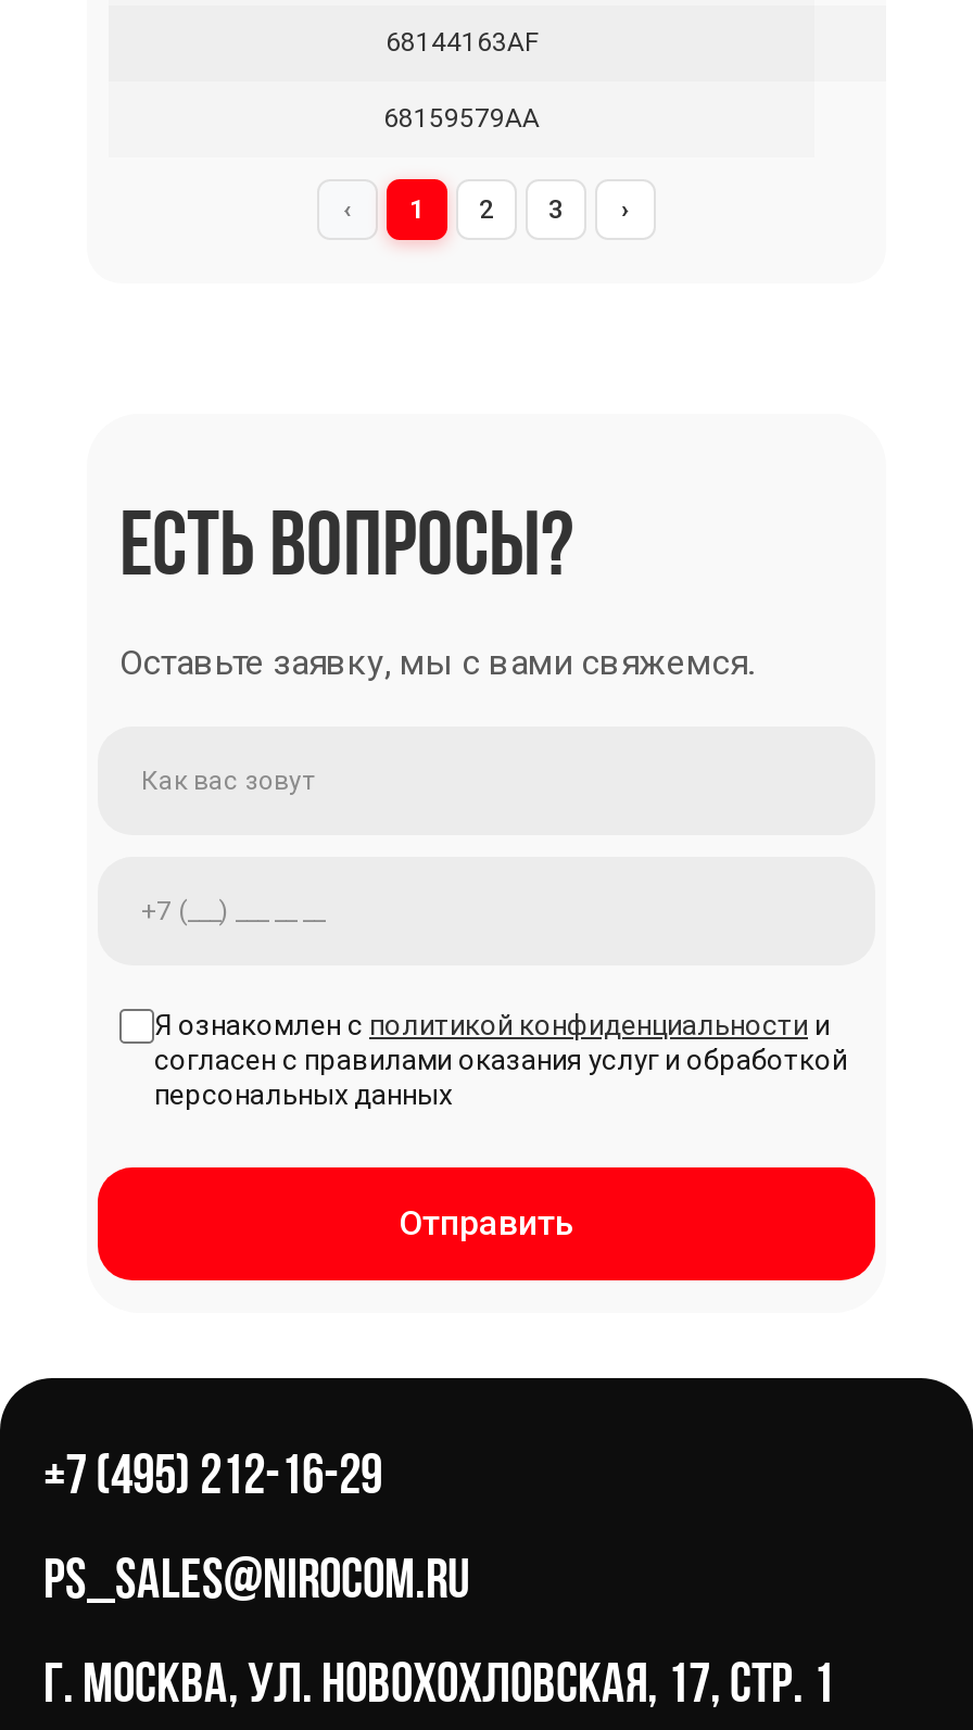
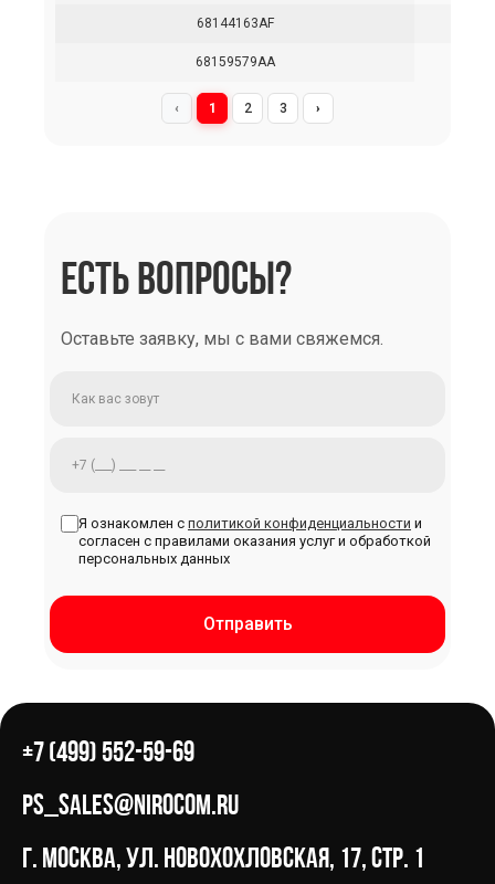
- +7 (495) 212-16-29
+ +7 (499) 552-59-69
